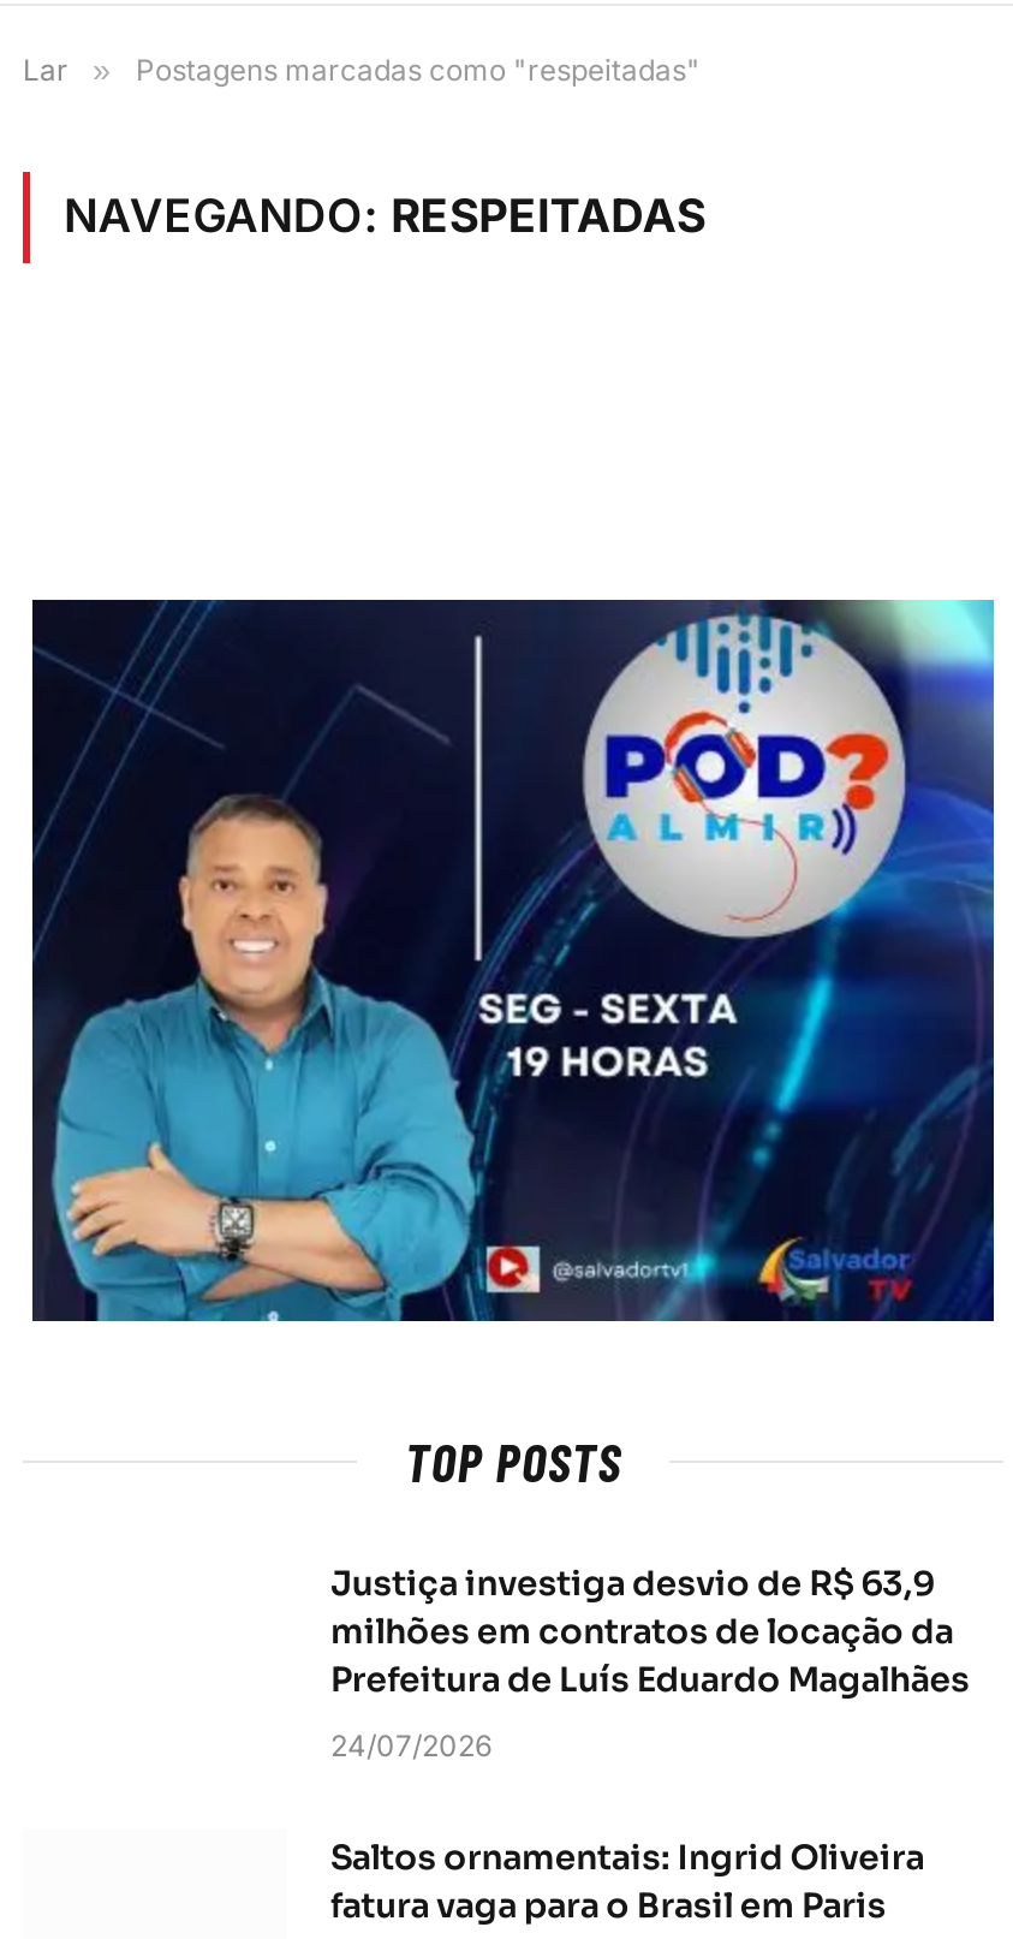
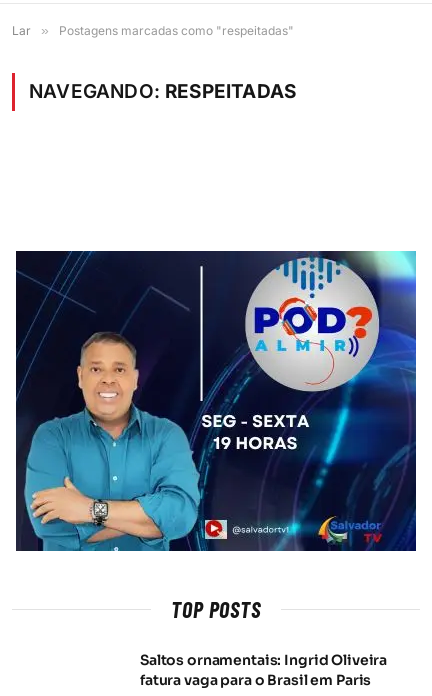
- Justiça investiga desvio de R$ 63,9
- milhões em contratos de locação da
- Prefeitura de Luís Eduardo Magalhães
- 24/07/2026
